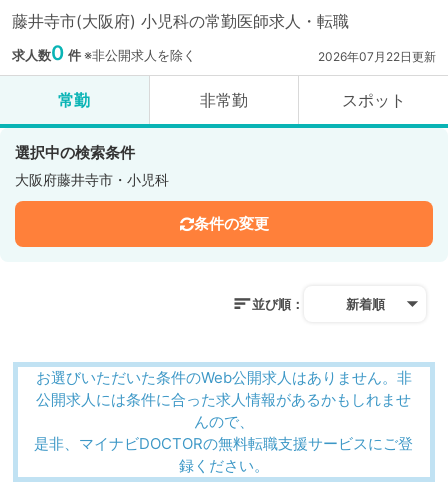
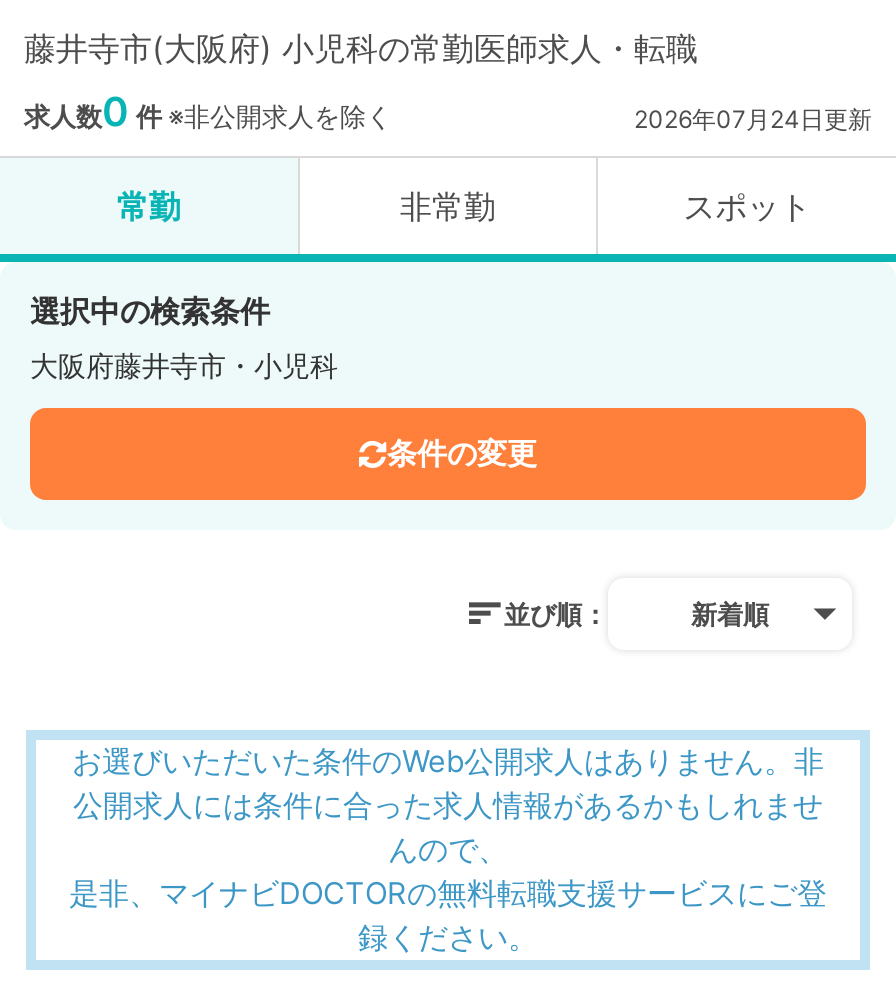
- 2026年07月22日更新
+ 2026年07月24日更新
